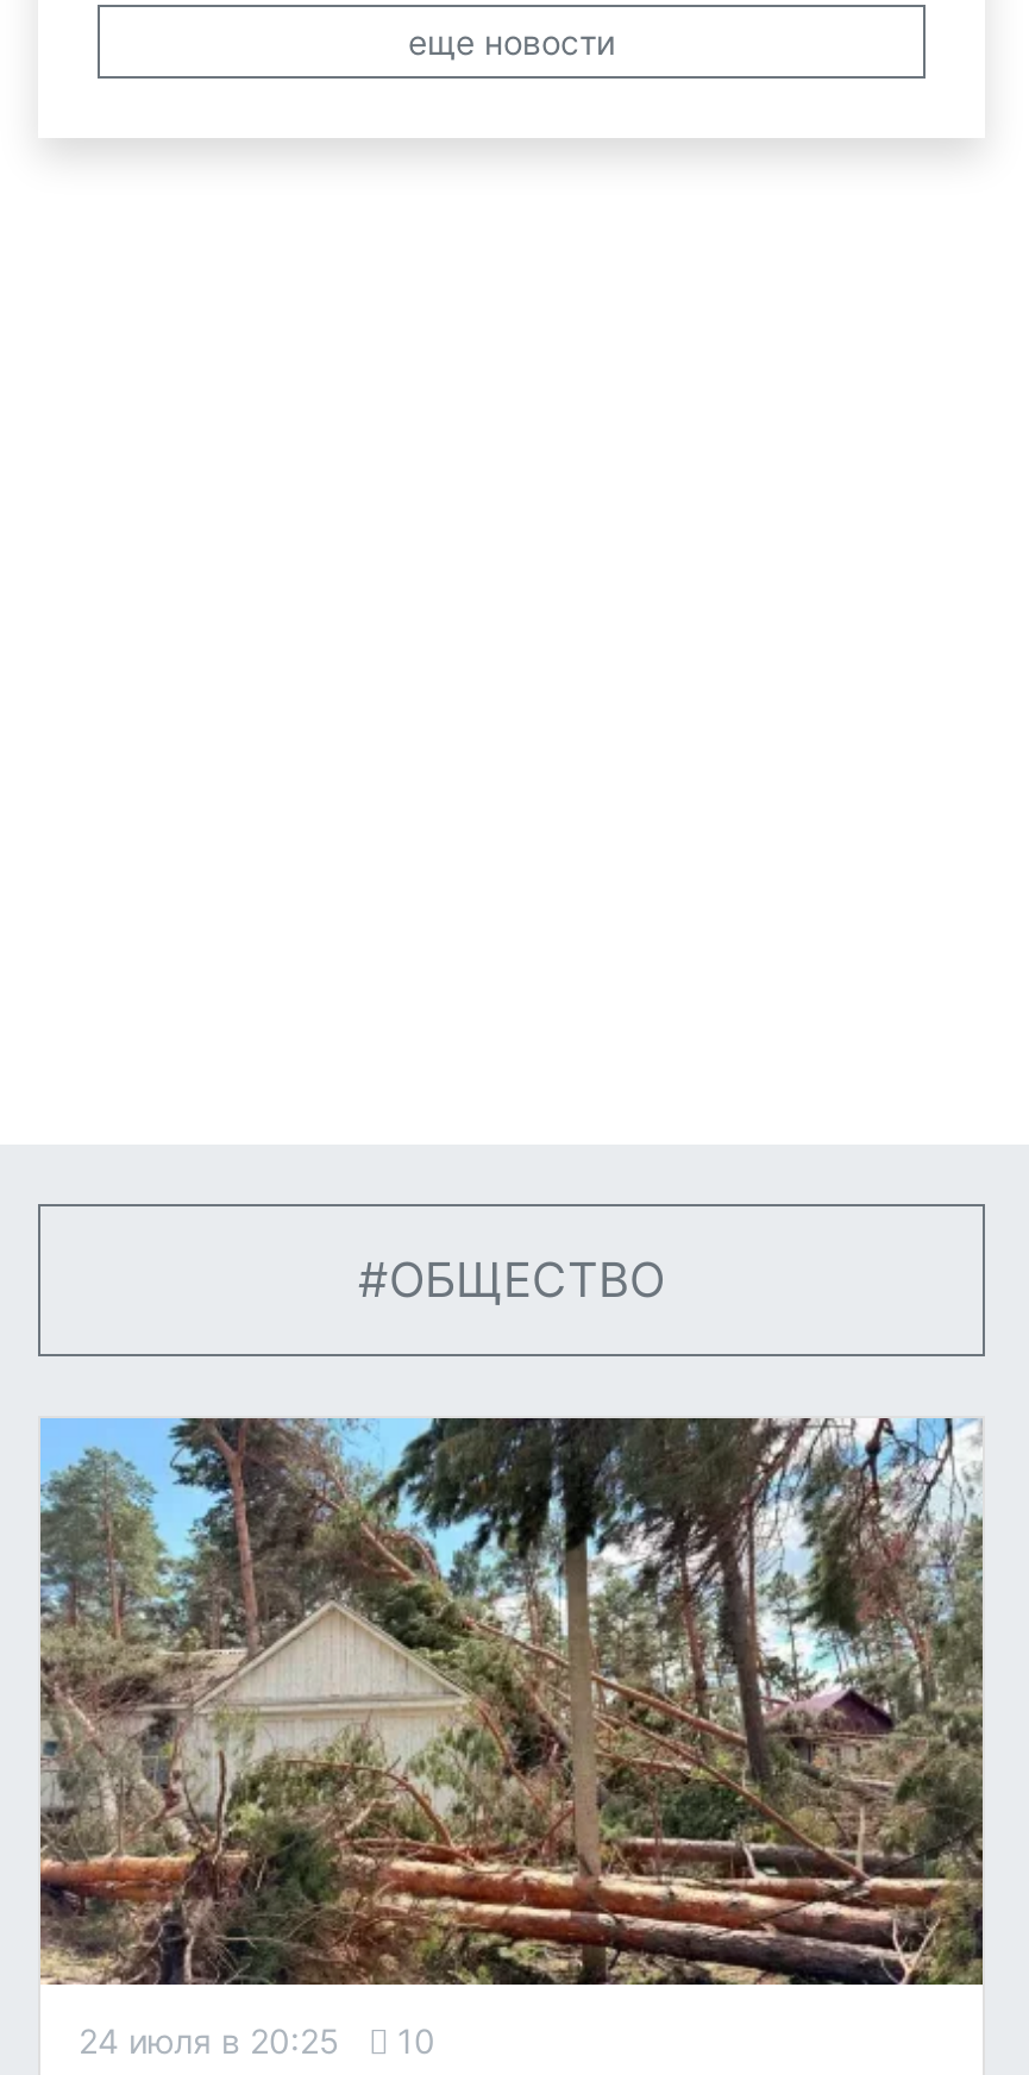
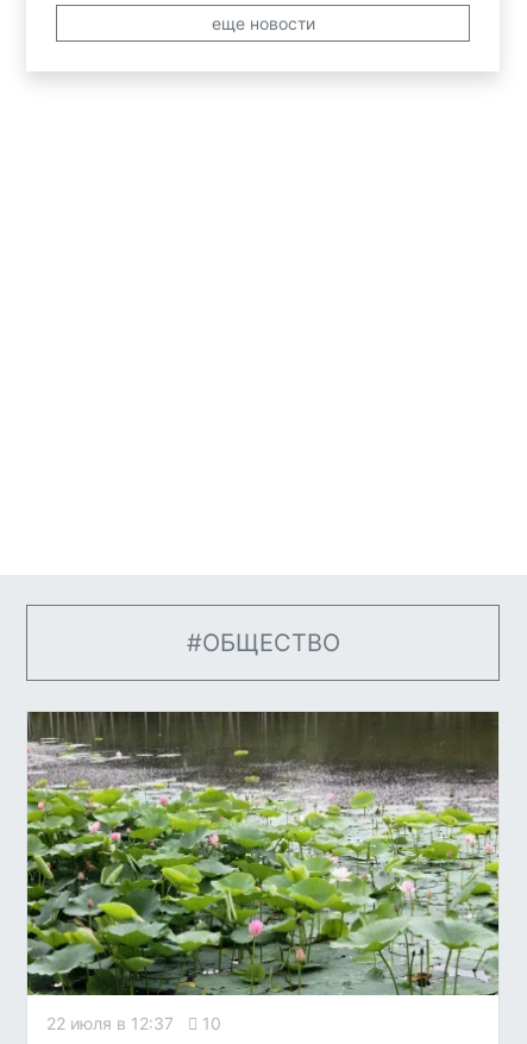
- [image]
- 24 июля в 20:25 10
+ [image]
+ 22 июля в 12:37 10
